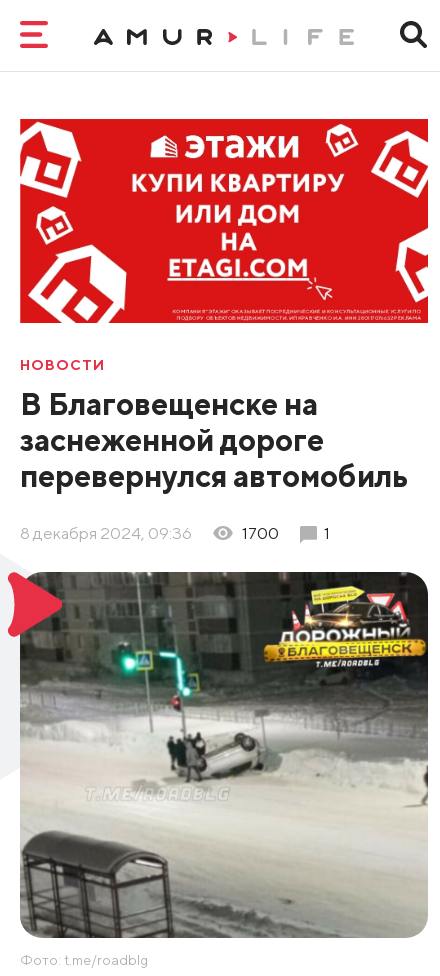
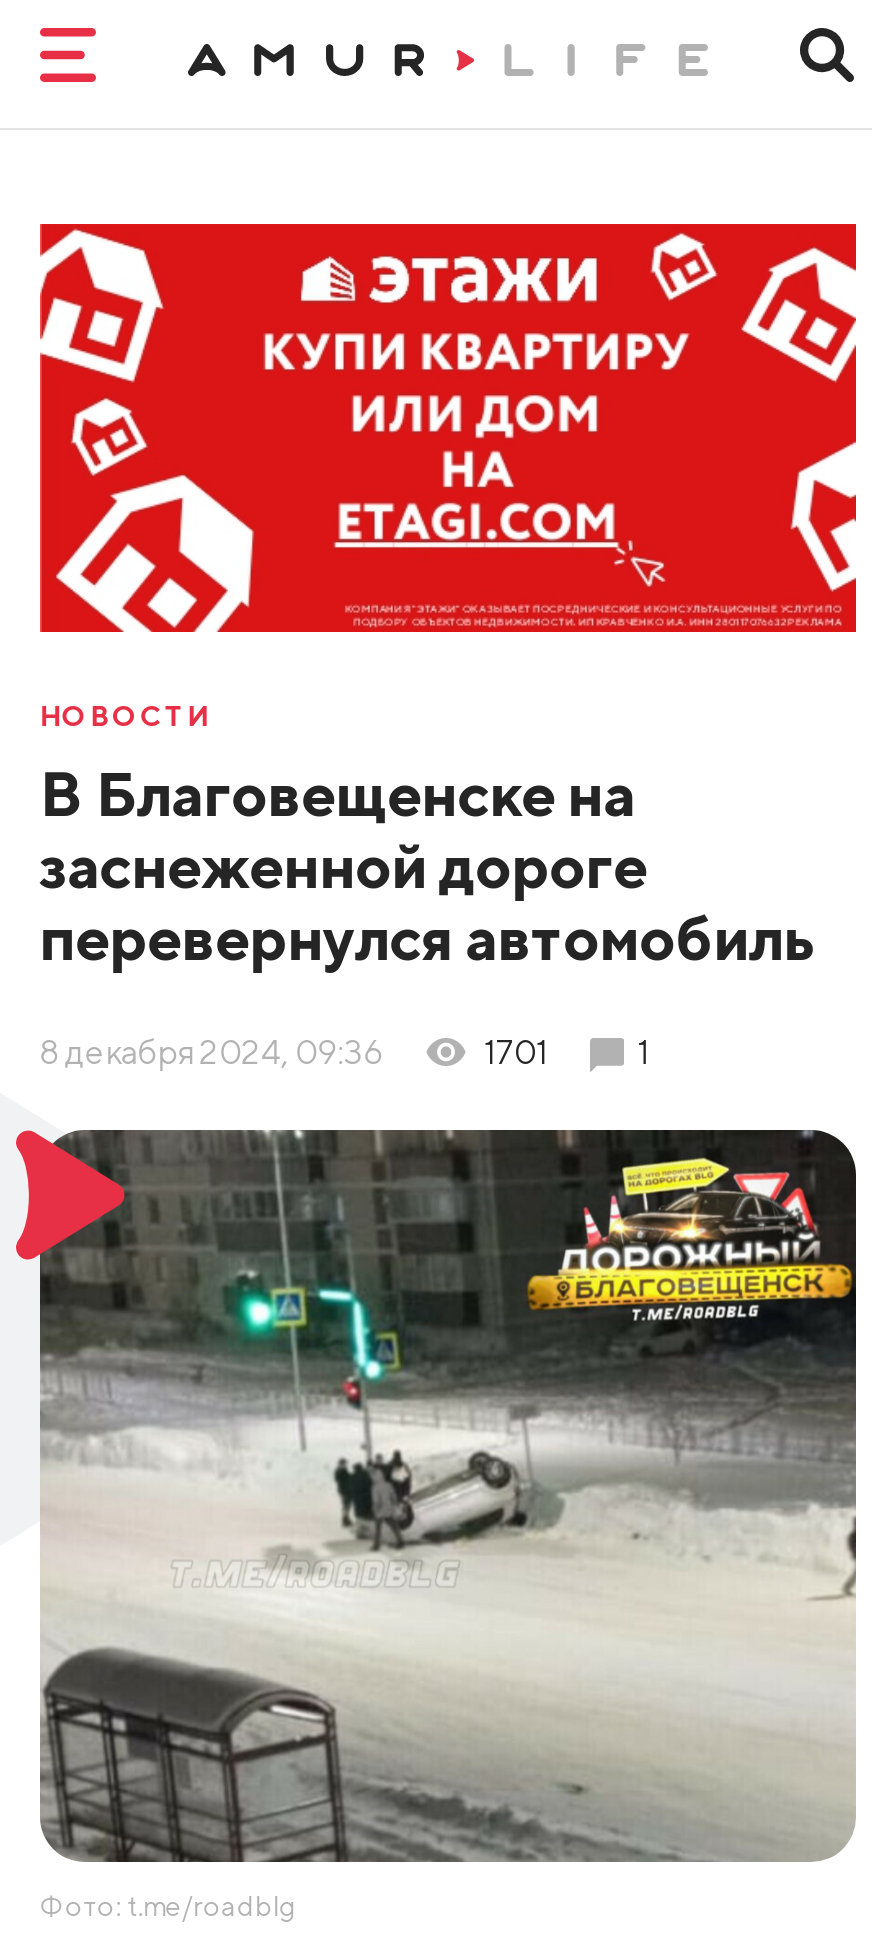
- 1700
+ 1701
